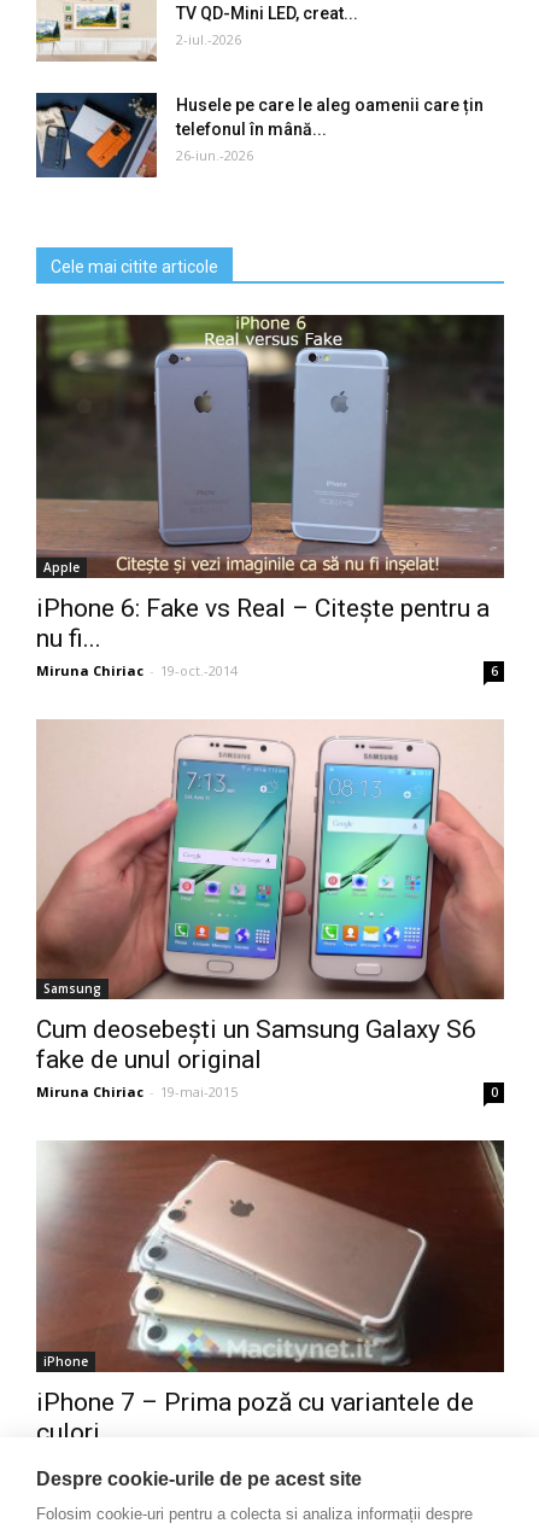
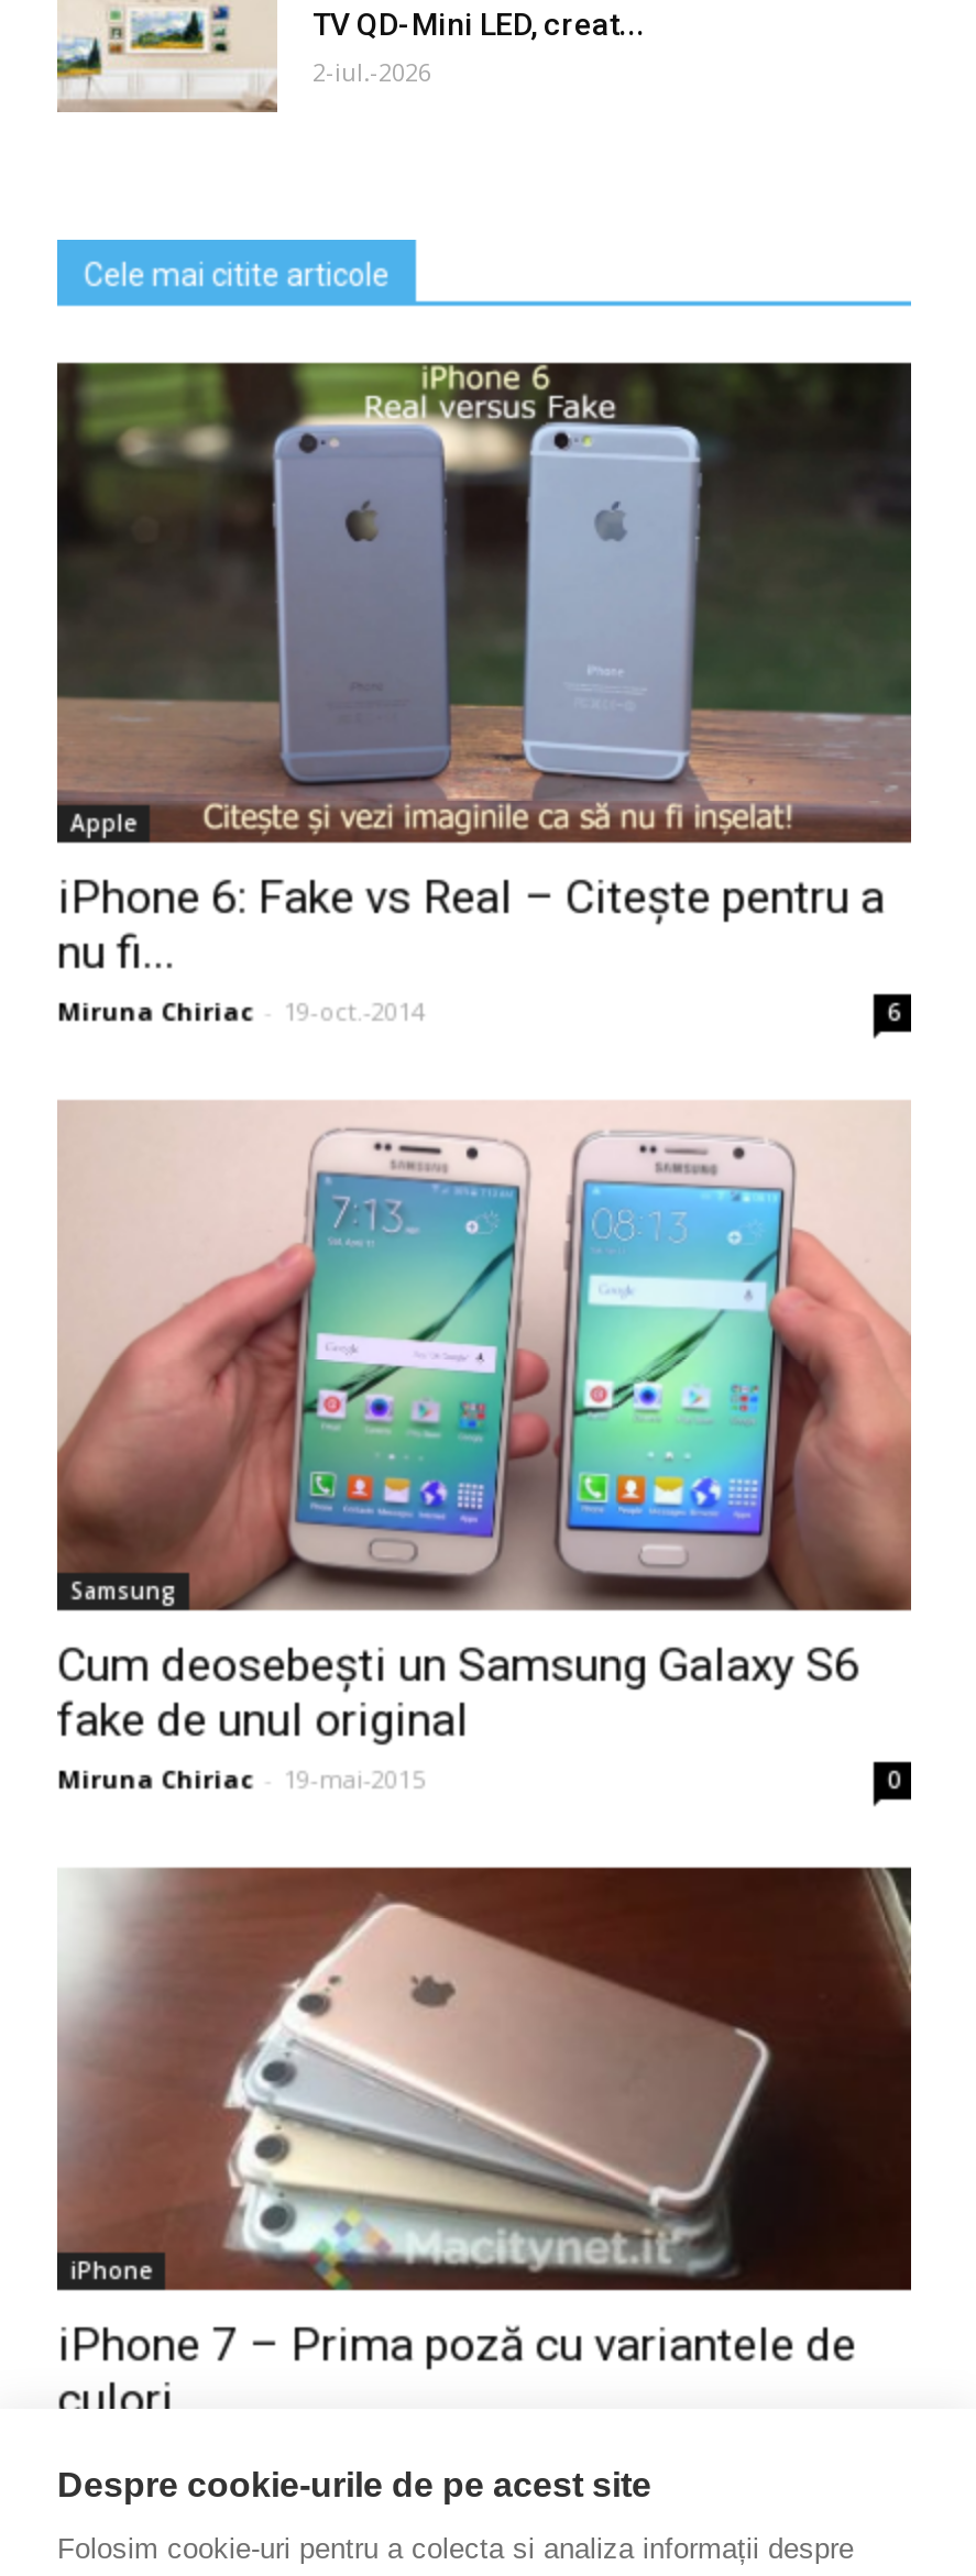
- [image]
- Husele pe care le aleg oamenii care țin
- telefonul în mână...
- 26-iun.-2026
